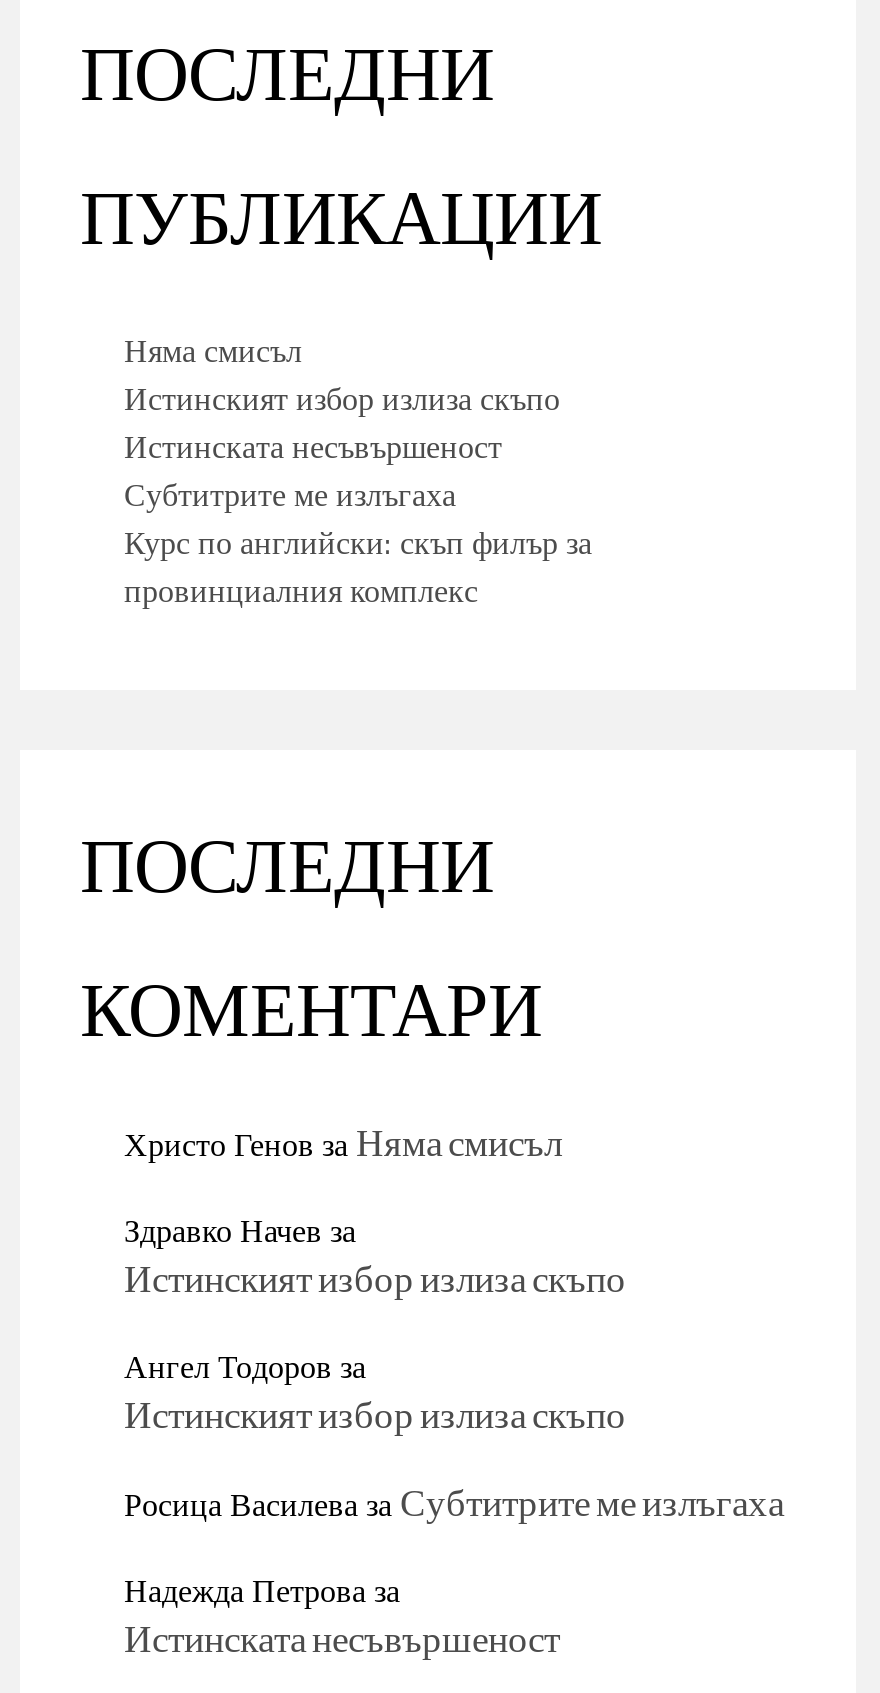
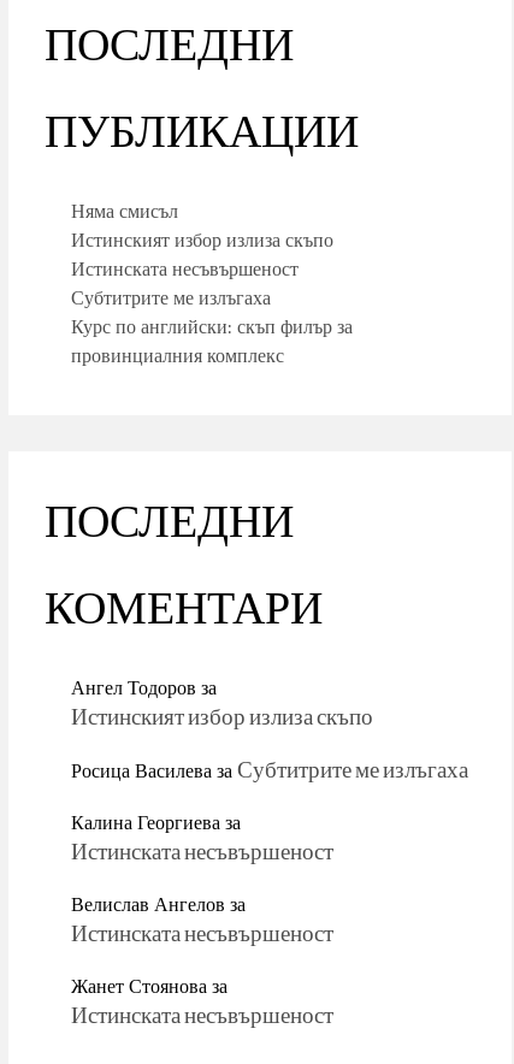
- Христо Генов заНяма смисъл
- Здравко Начев за
- Истинският избор излиза скъпо

moved up: Ангел Тодоров за | Истинският избор излиза скъпо | Росица ВасилевазаСубтитрите ме излъгаха

- Надежда Петроваза
+ Калина Георгиеваза
+ Истинската несъвършеност
+ Велислав Ангелов за
+ Истинската несъвършеност
+ Жанет Стояноваза
